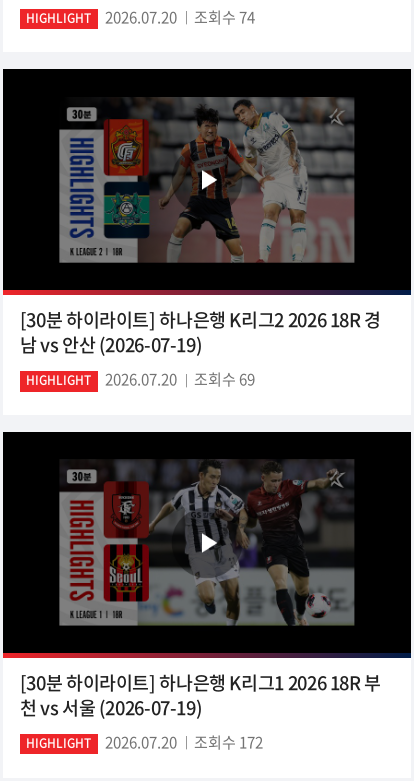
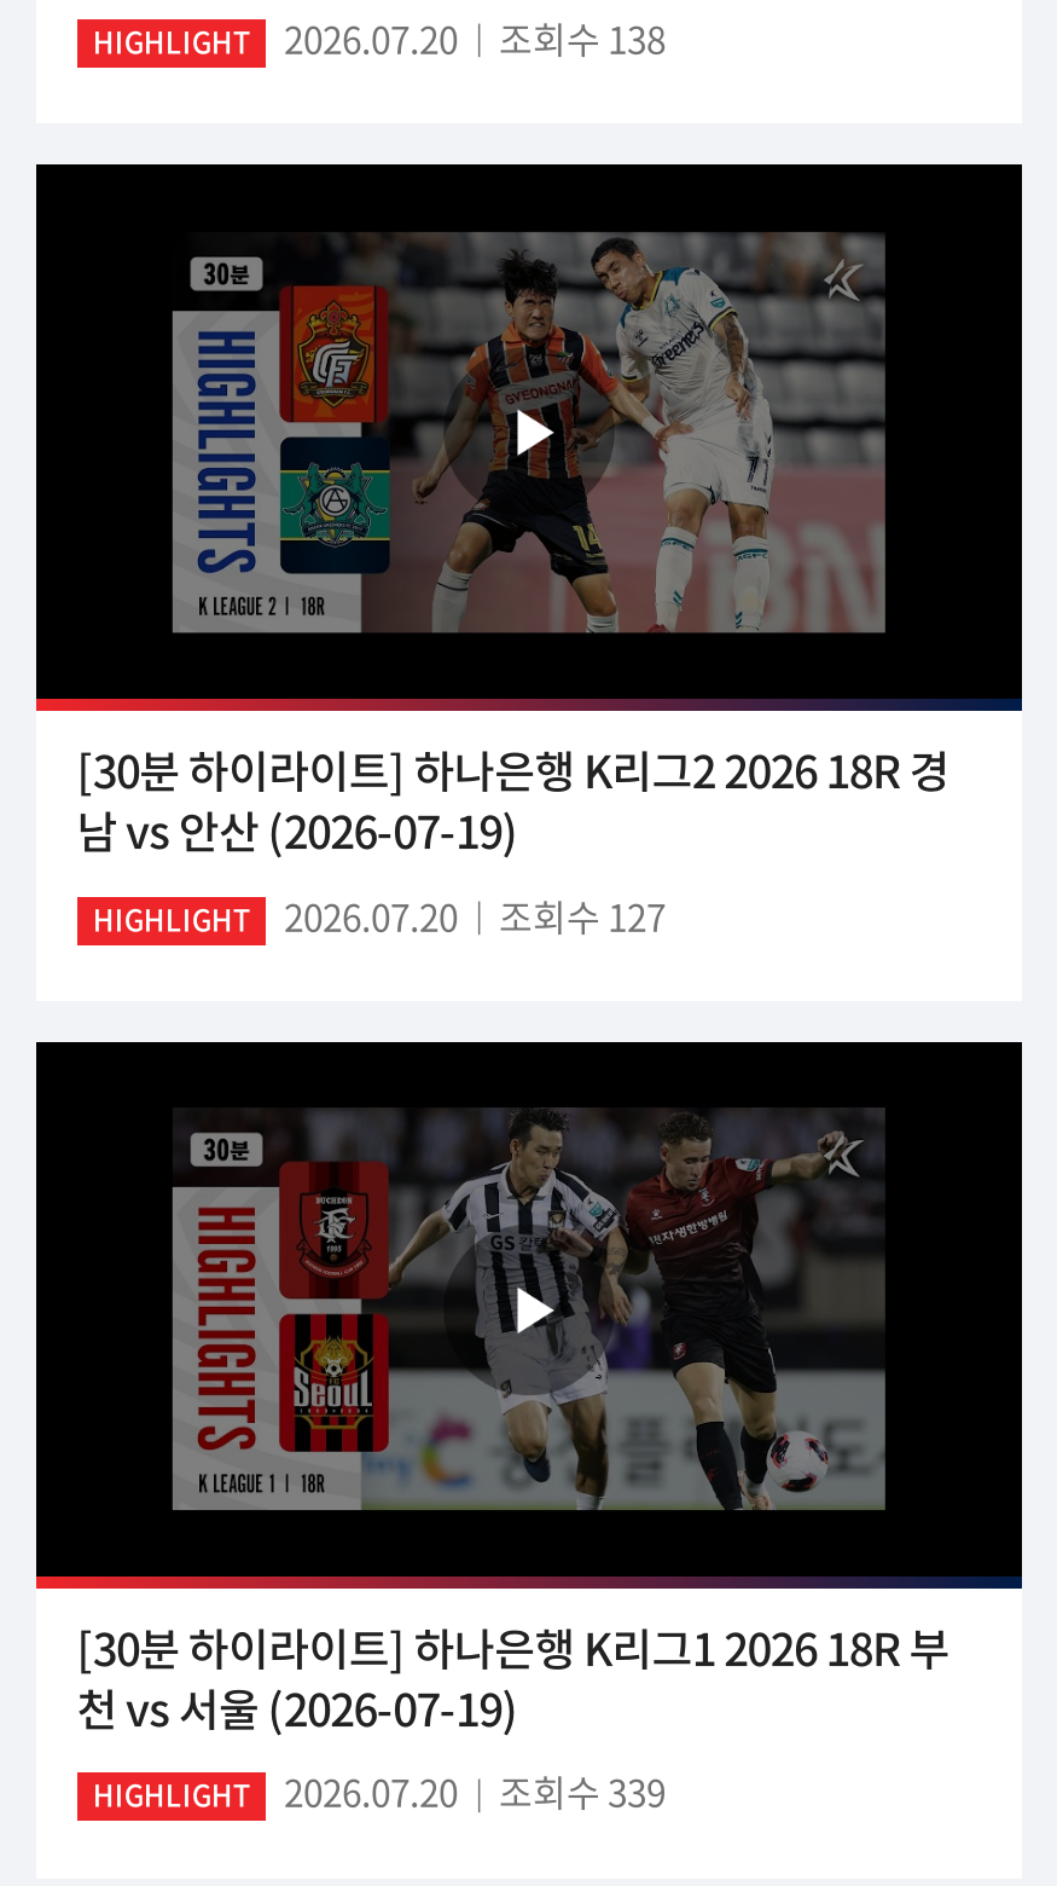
- HIGHLIGHT 2026.07.20 조회수 74
+ HIGHLIGHT 2026.07.20 조회수 138

- HIGHLIGHT 2026.07.20 조회수 69
+ HIGHLIGHT 2026.07.20 조회수 127

- HIGHLIGHT 2026.07.20 조회수 172
+ HIGHLIGHT 2026.07.20 조회수 339
